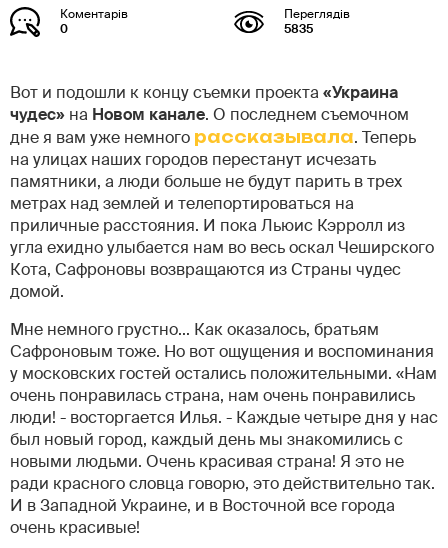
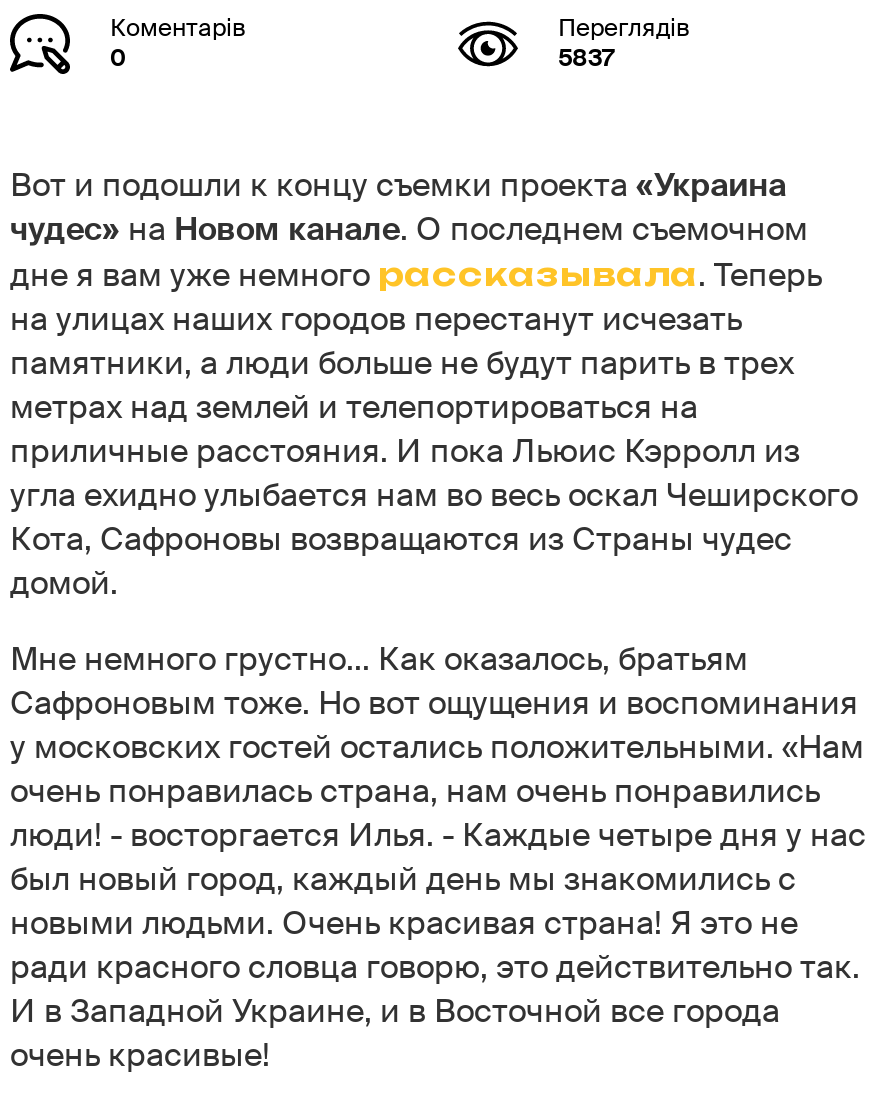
- 5835
+ 5837
